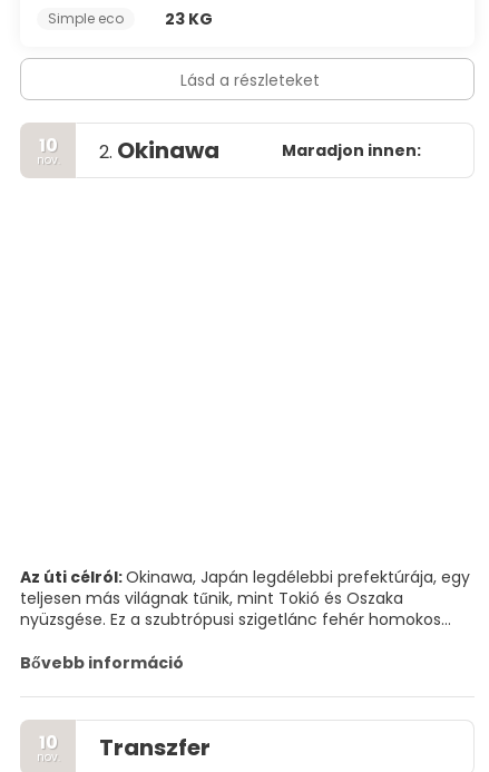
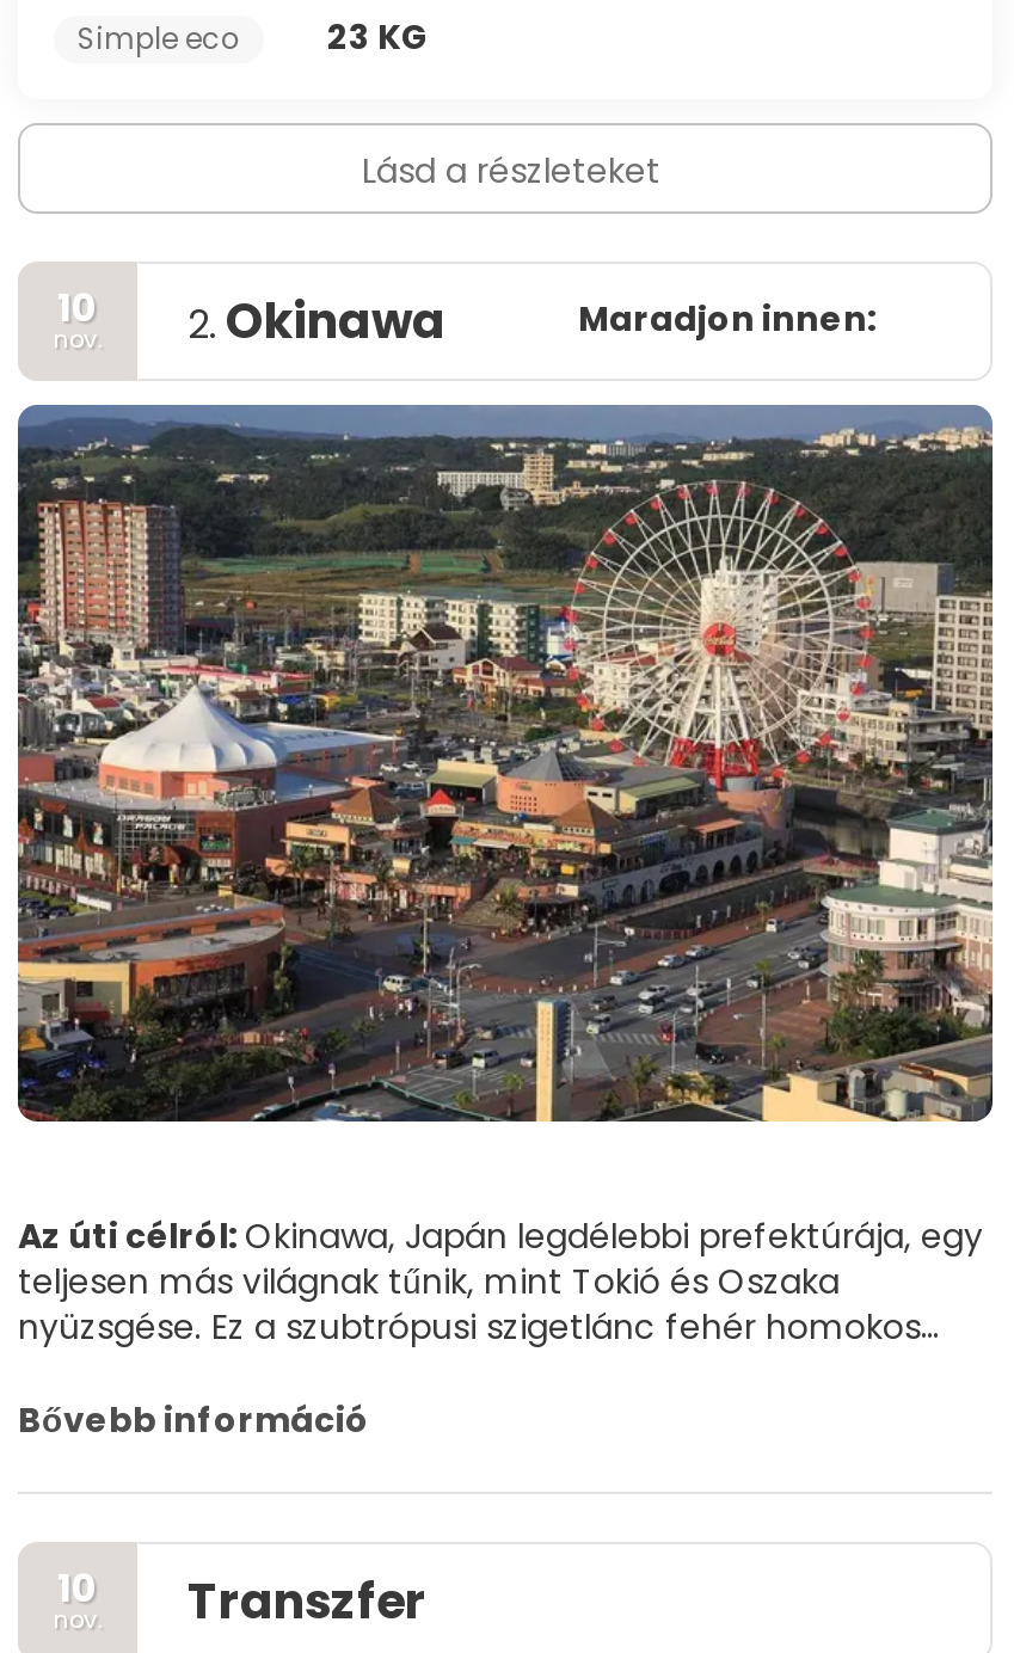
+ [image]
